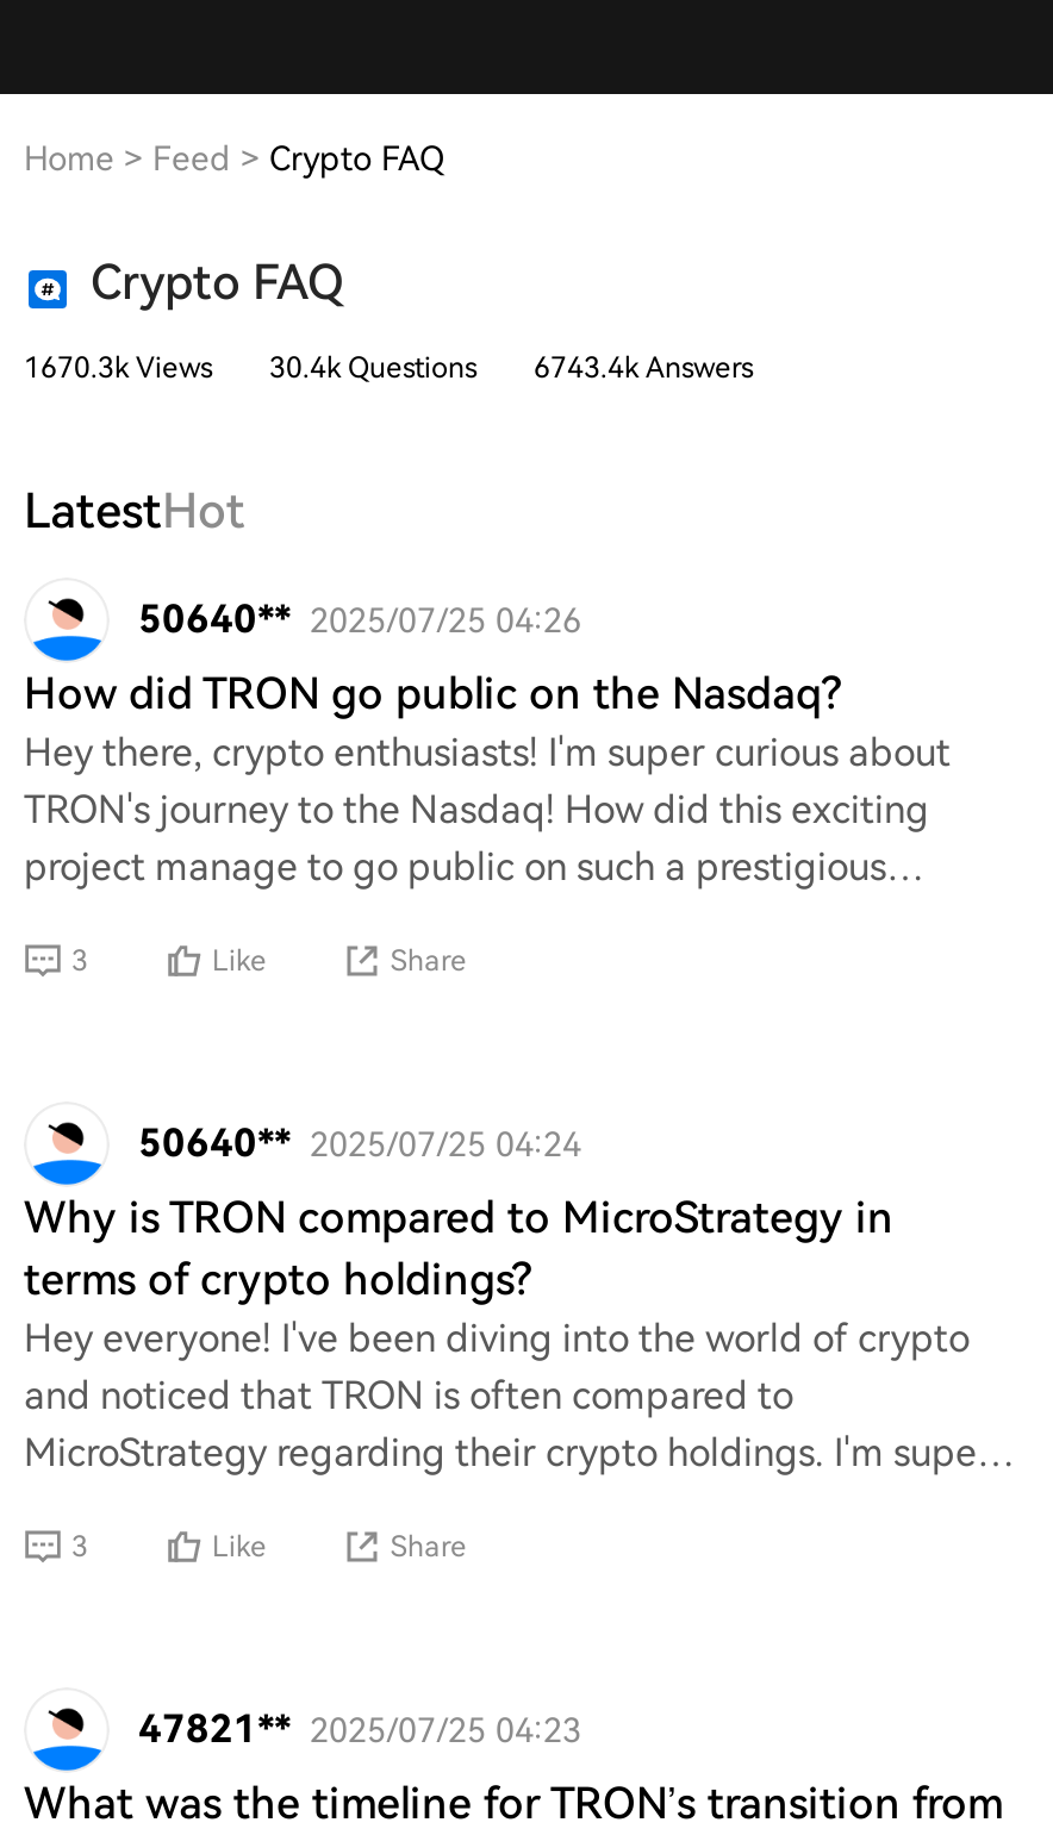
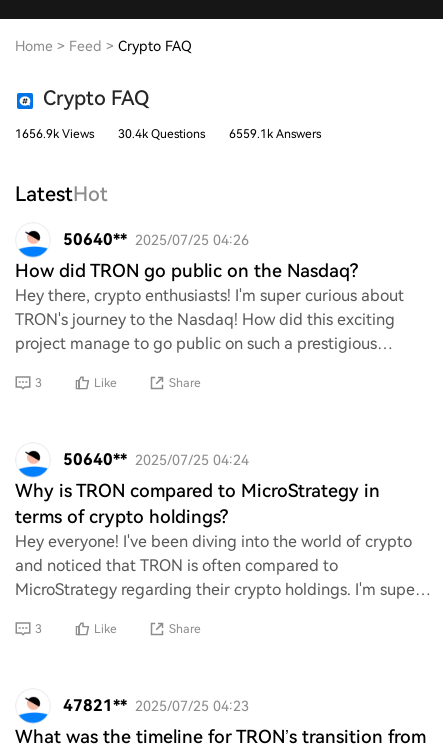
- 1670.3k Views
+ 1656.9k Views

- 6743.4k Answers
+ 6559.1k Answers
